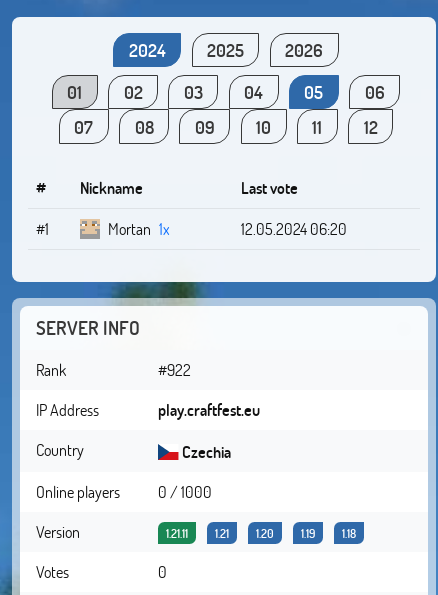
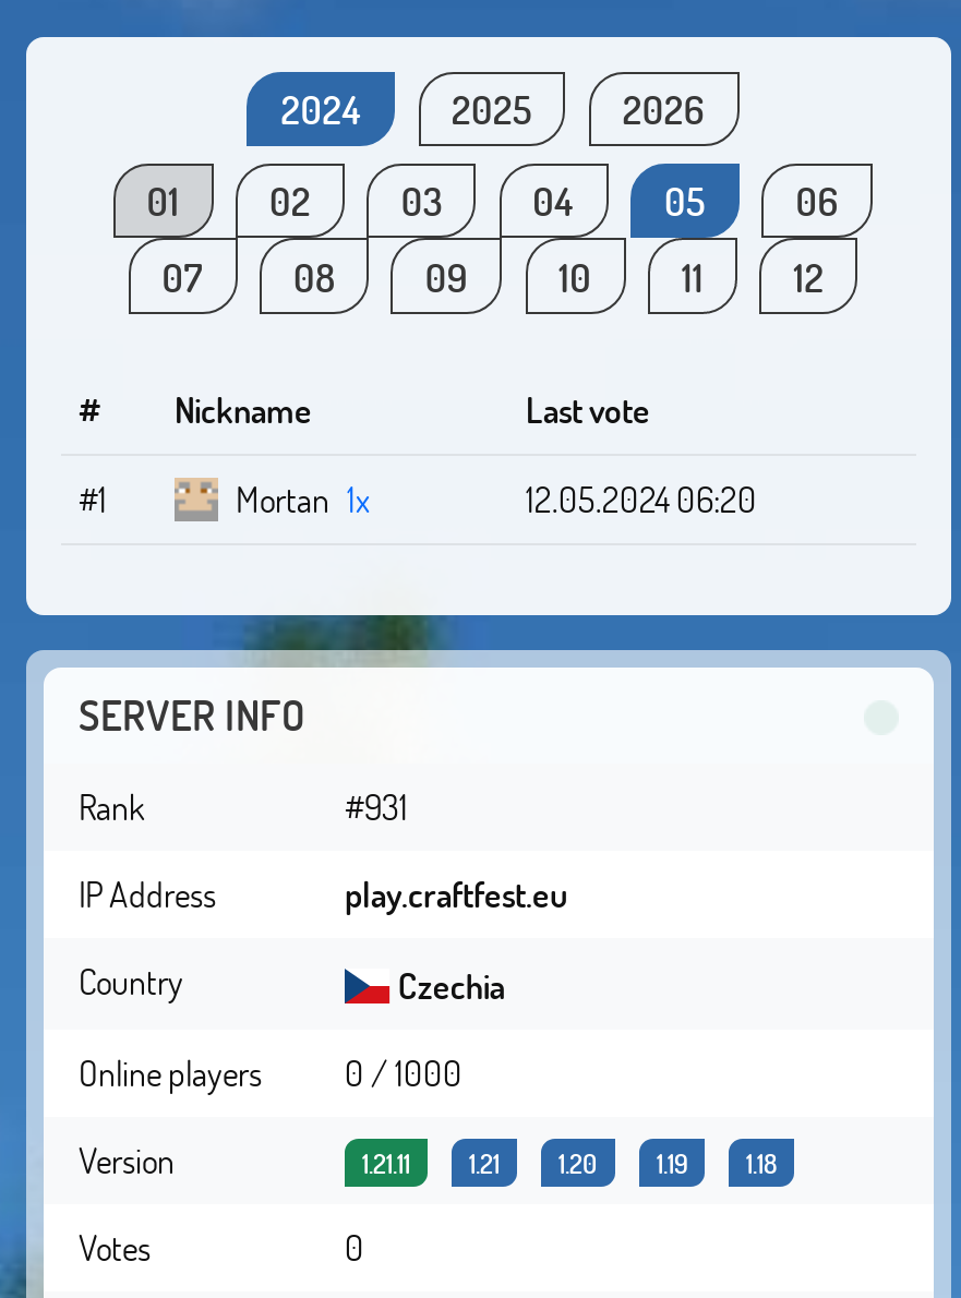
- #922
+ #931
